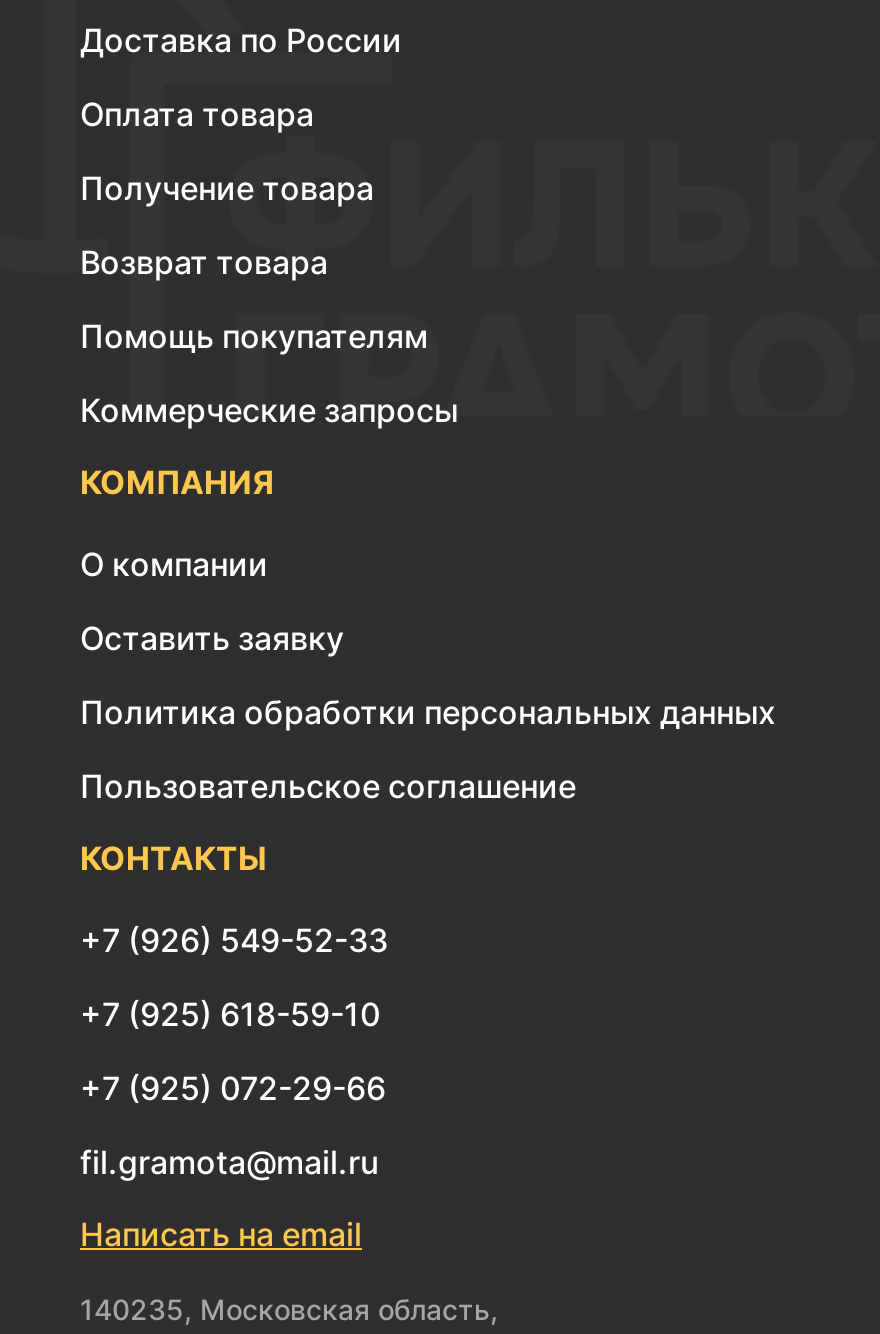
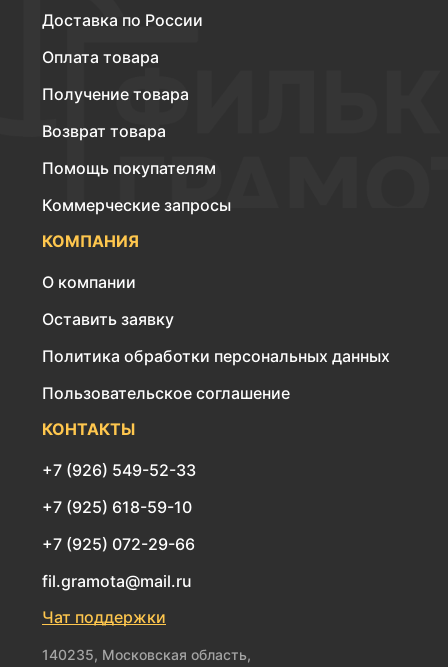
- Написать на email
+ Чат поддержки
